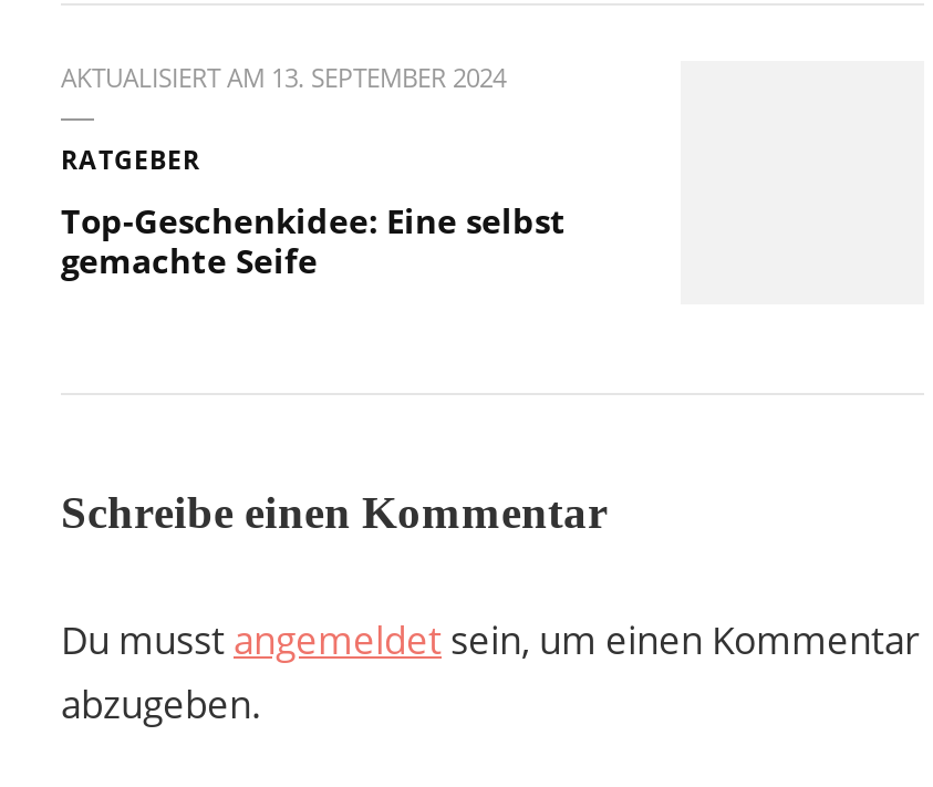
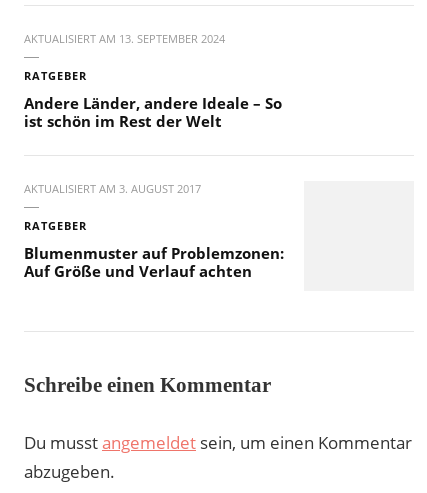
- Top-Geschenkidee: Eine selbst
- gemachte Seife
+ Andere Länder, andere Ideale – So
+ ist schön im Rest der Welt
+ AKTUALISIERT AM 3. AUGUST 2017
+ RATGEBER
+ Blumenmuster auf Problemzonen:
+ Auf Größe und Verlauf achten
